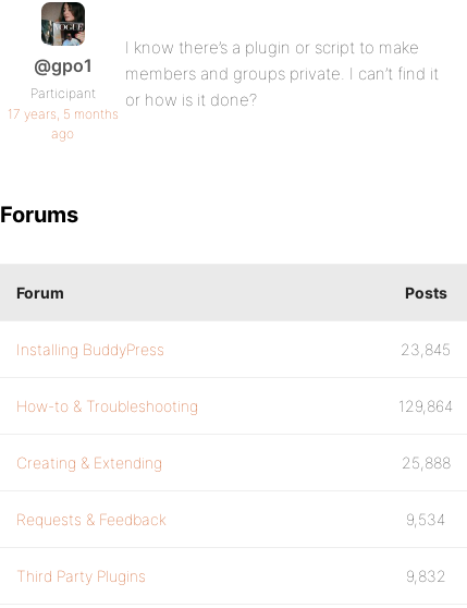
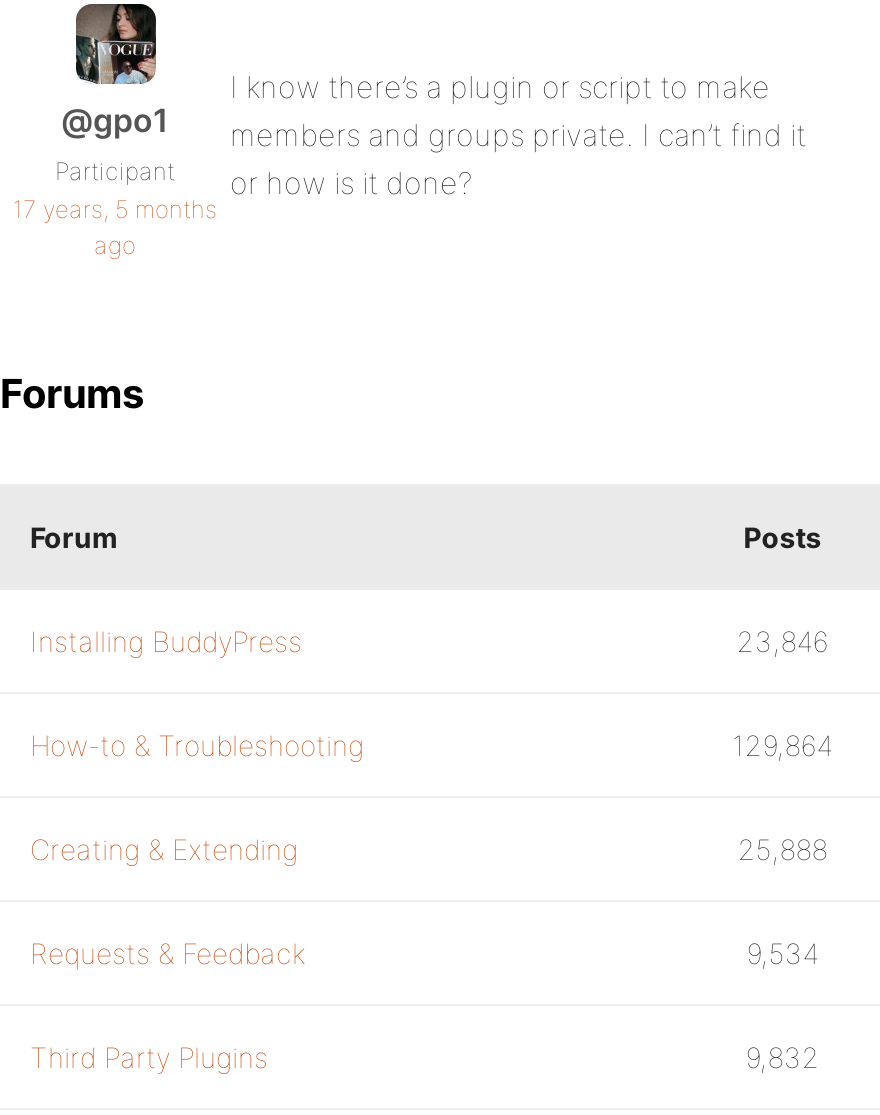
- 23,845
+ 23,846
